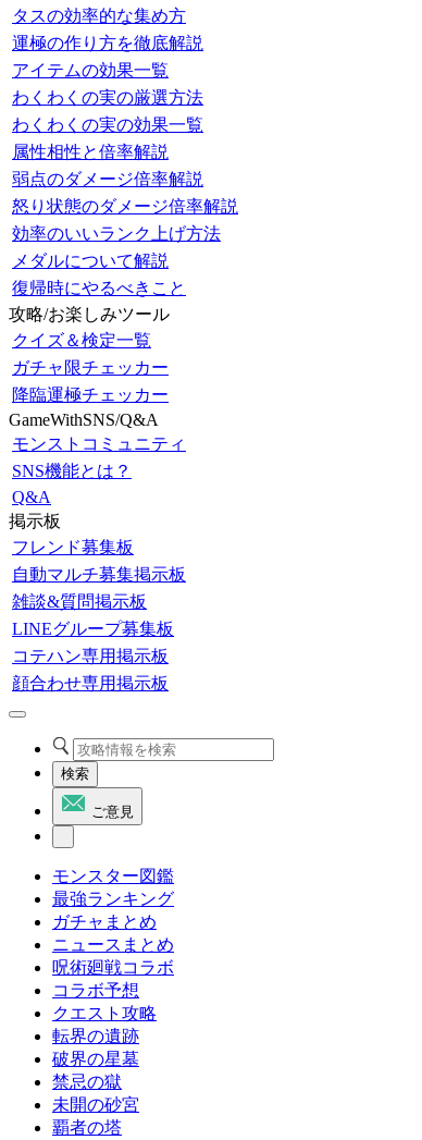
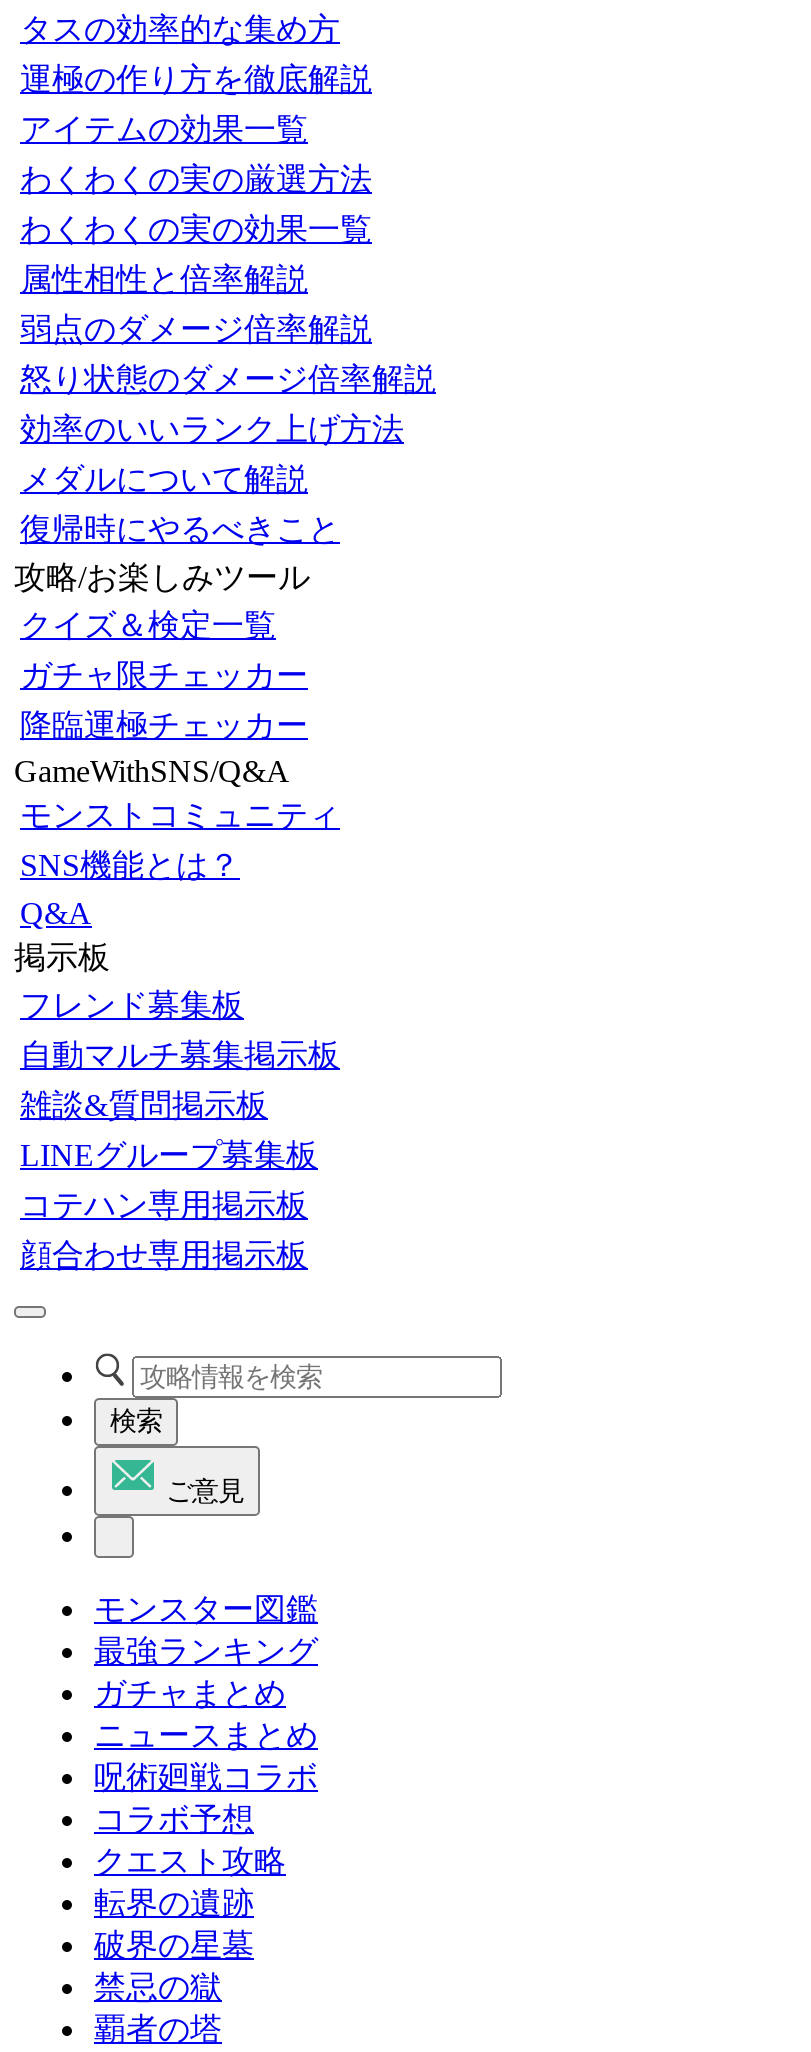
- 未開の砂宮
